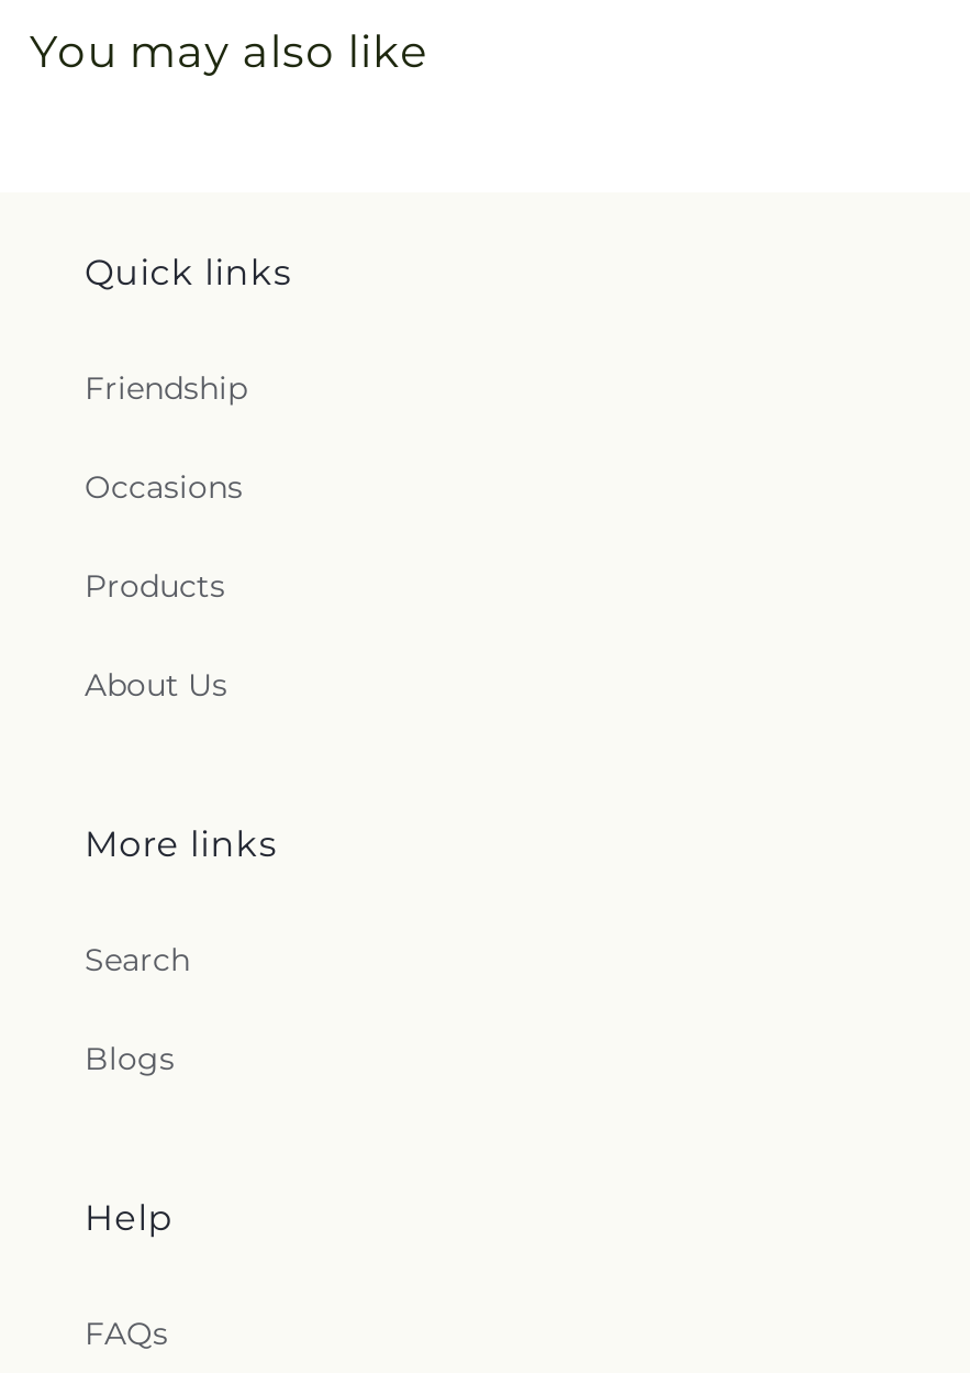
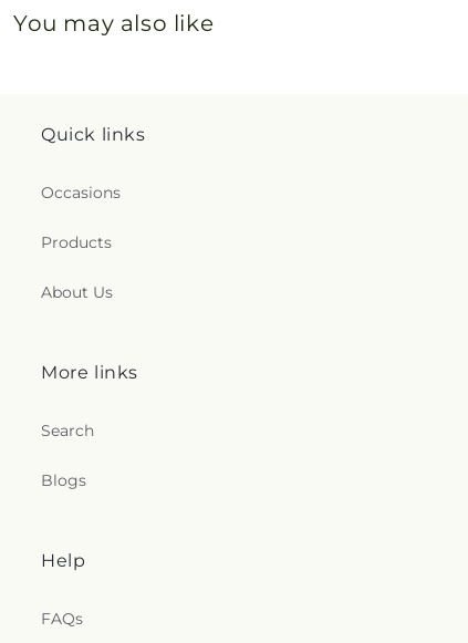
- Friendship
